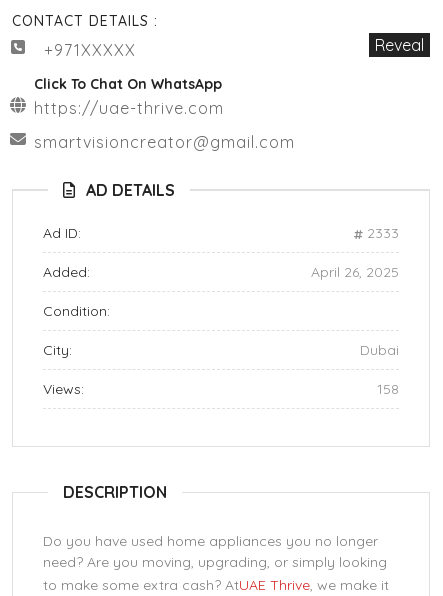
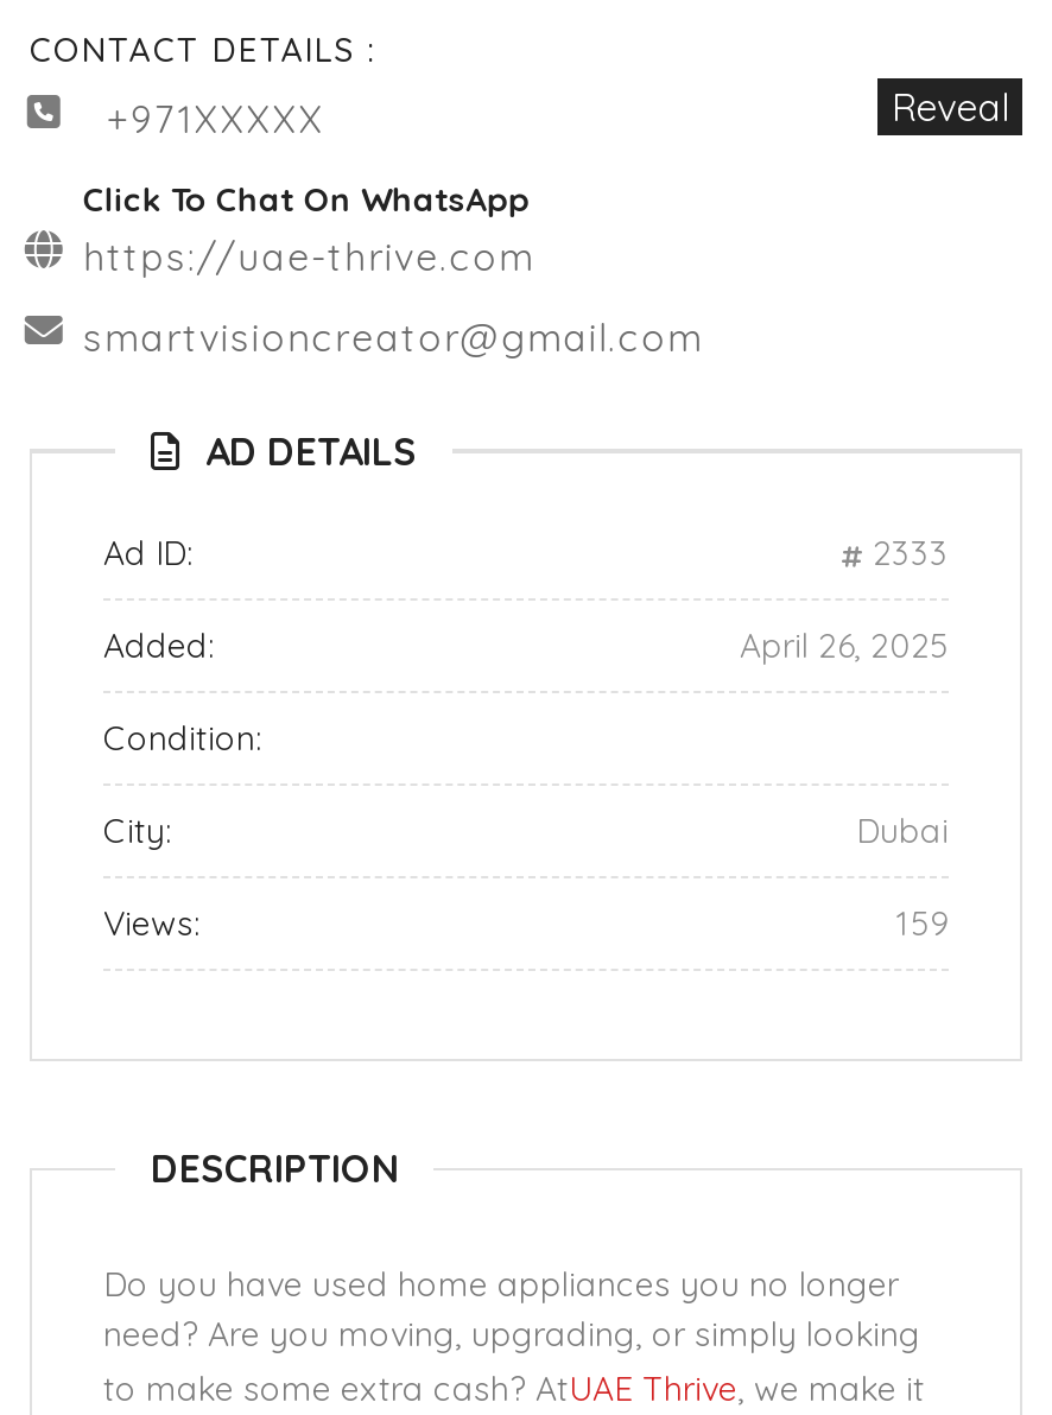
- 158
+ 159
